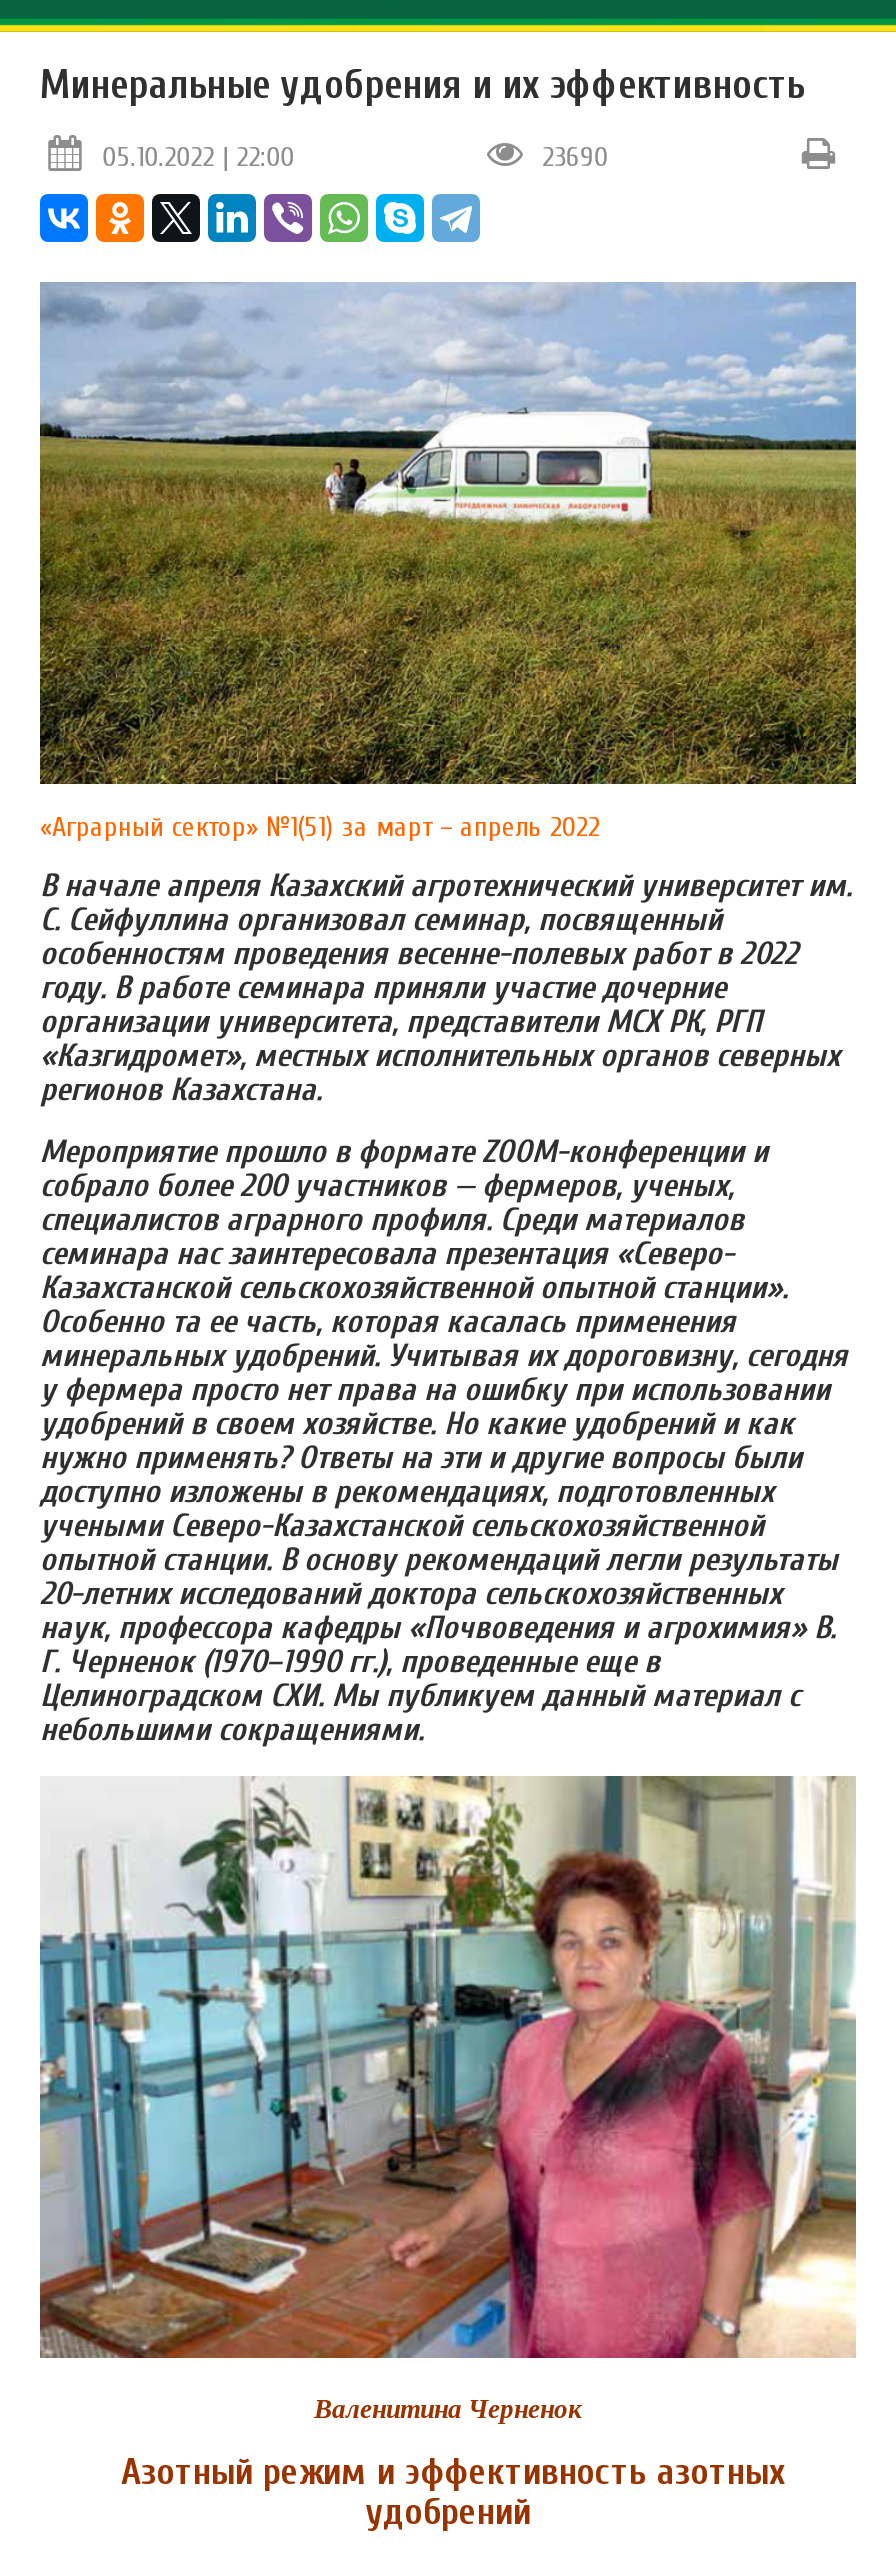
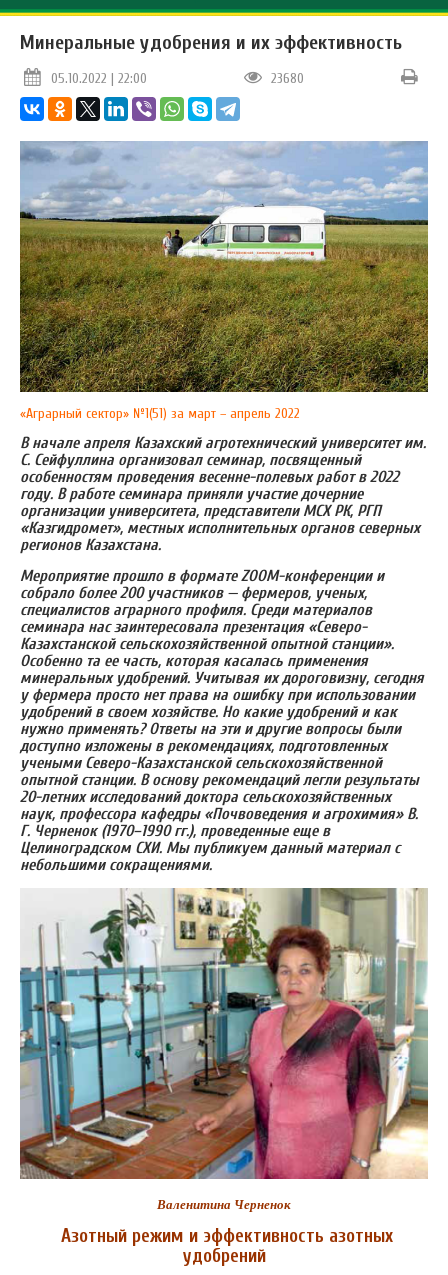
- 23690
+ 23680
